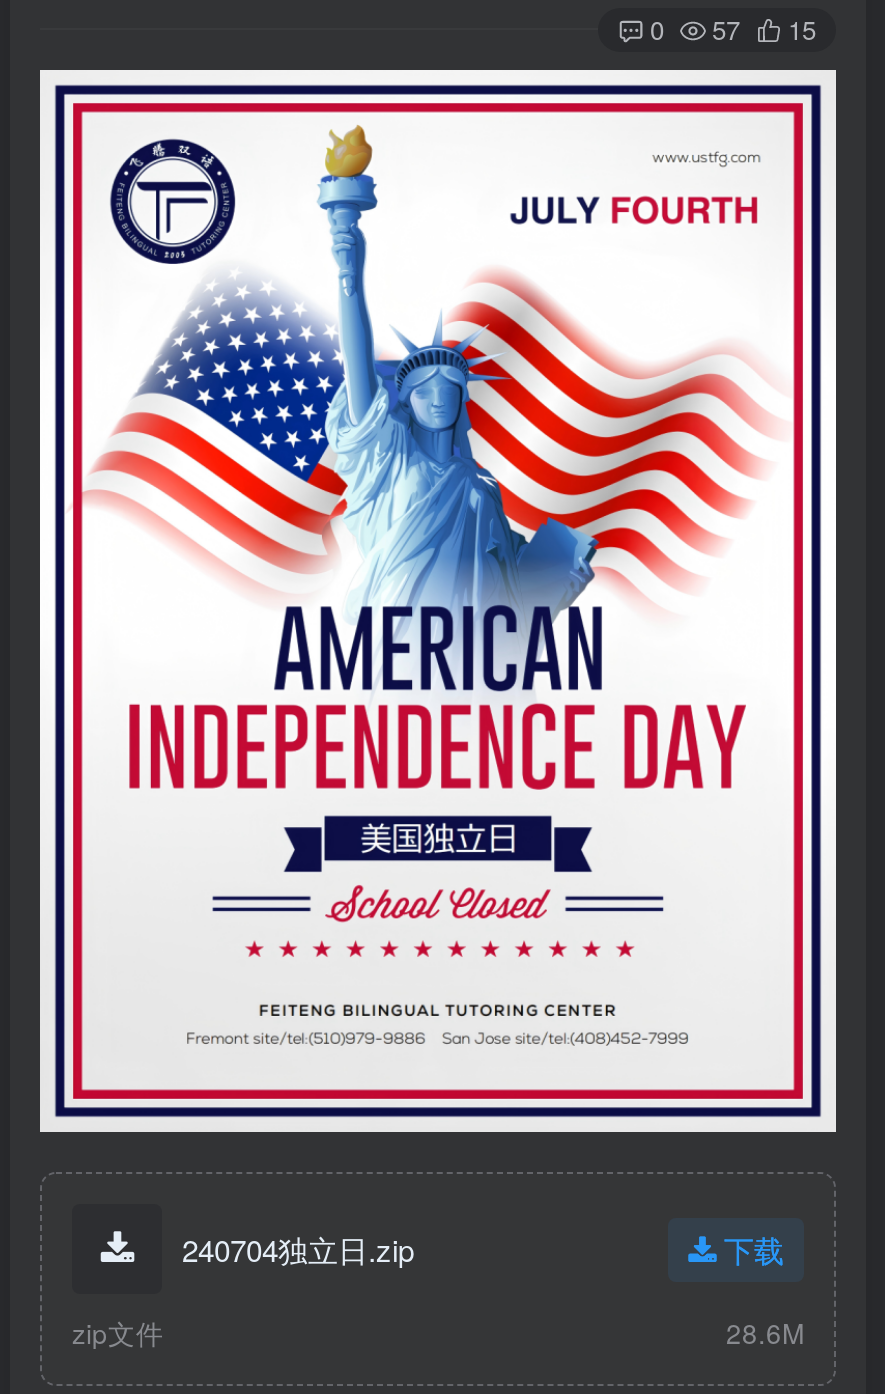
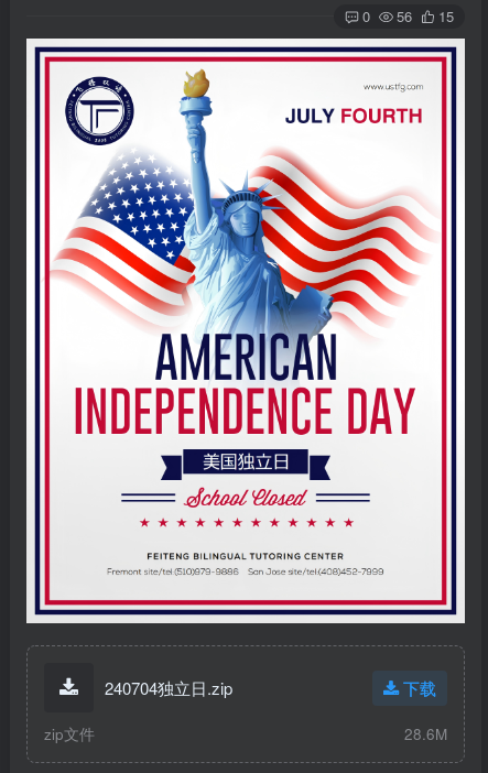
- 0 57 15
+ 0 56 15
